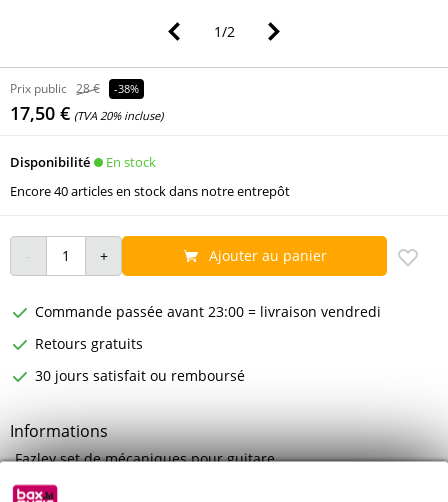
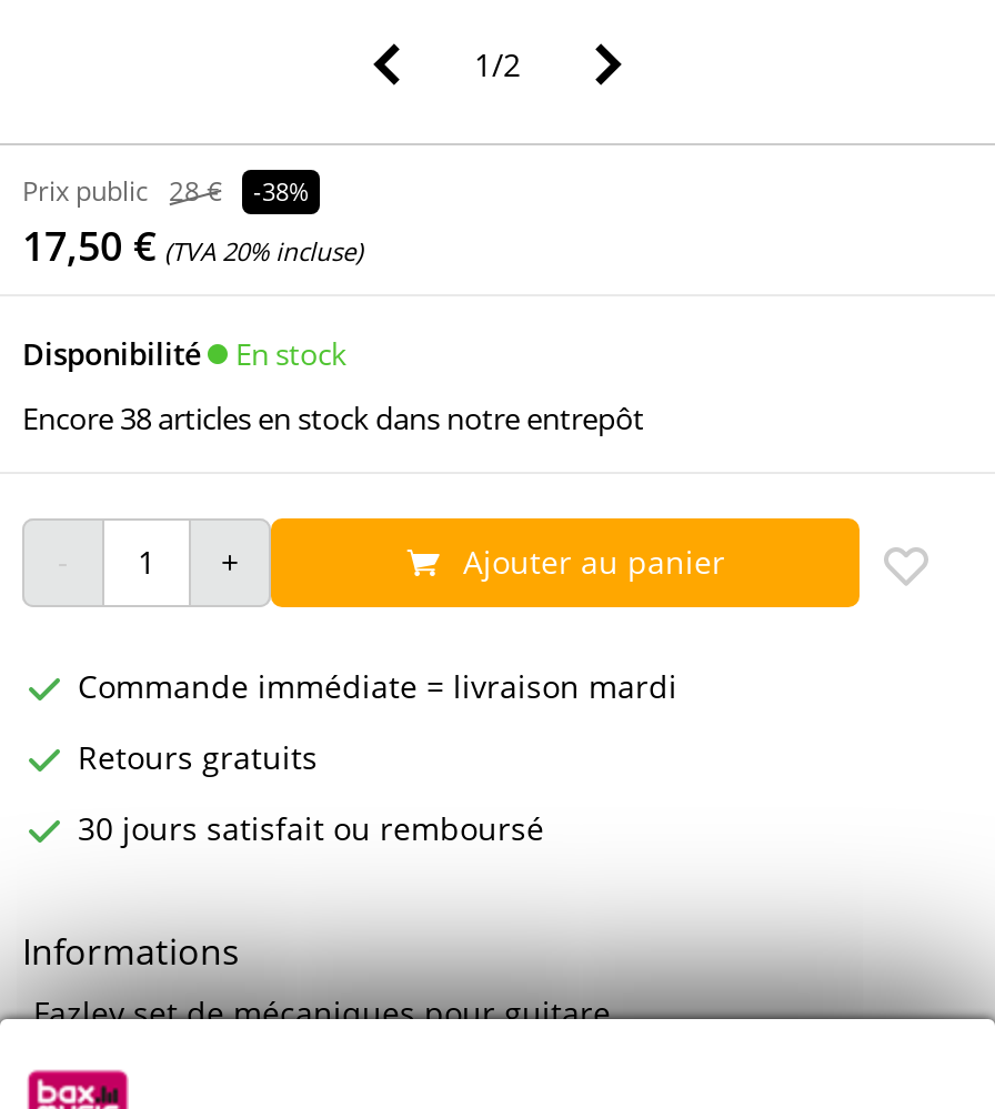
- Encore 40 articles en stock dans notre entrepôt
+ Encore 38 articles en stock dans notre entrepôt

- Commande passée avant 23:00 = livraison vendredi
+ Commande immédiate = livraison mardi
